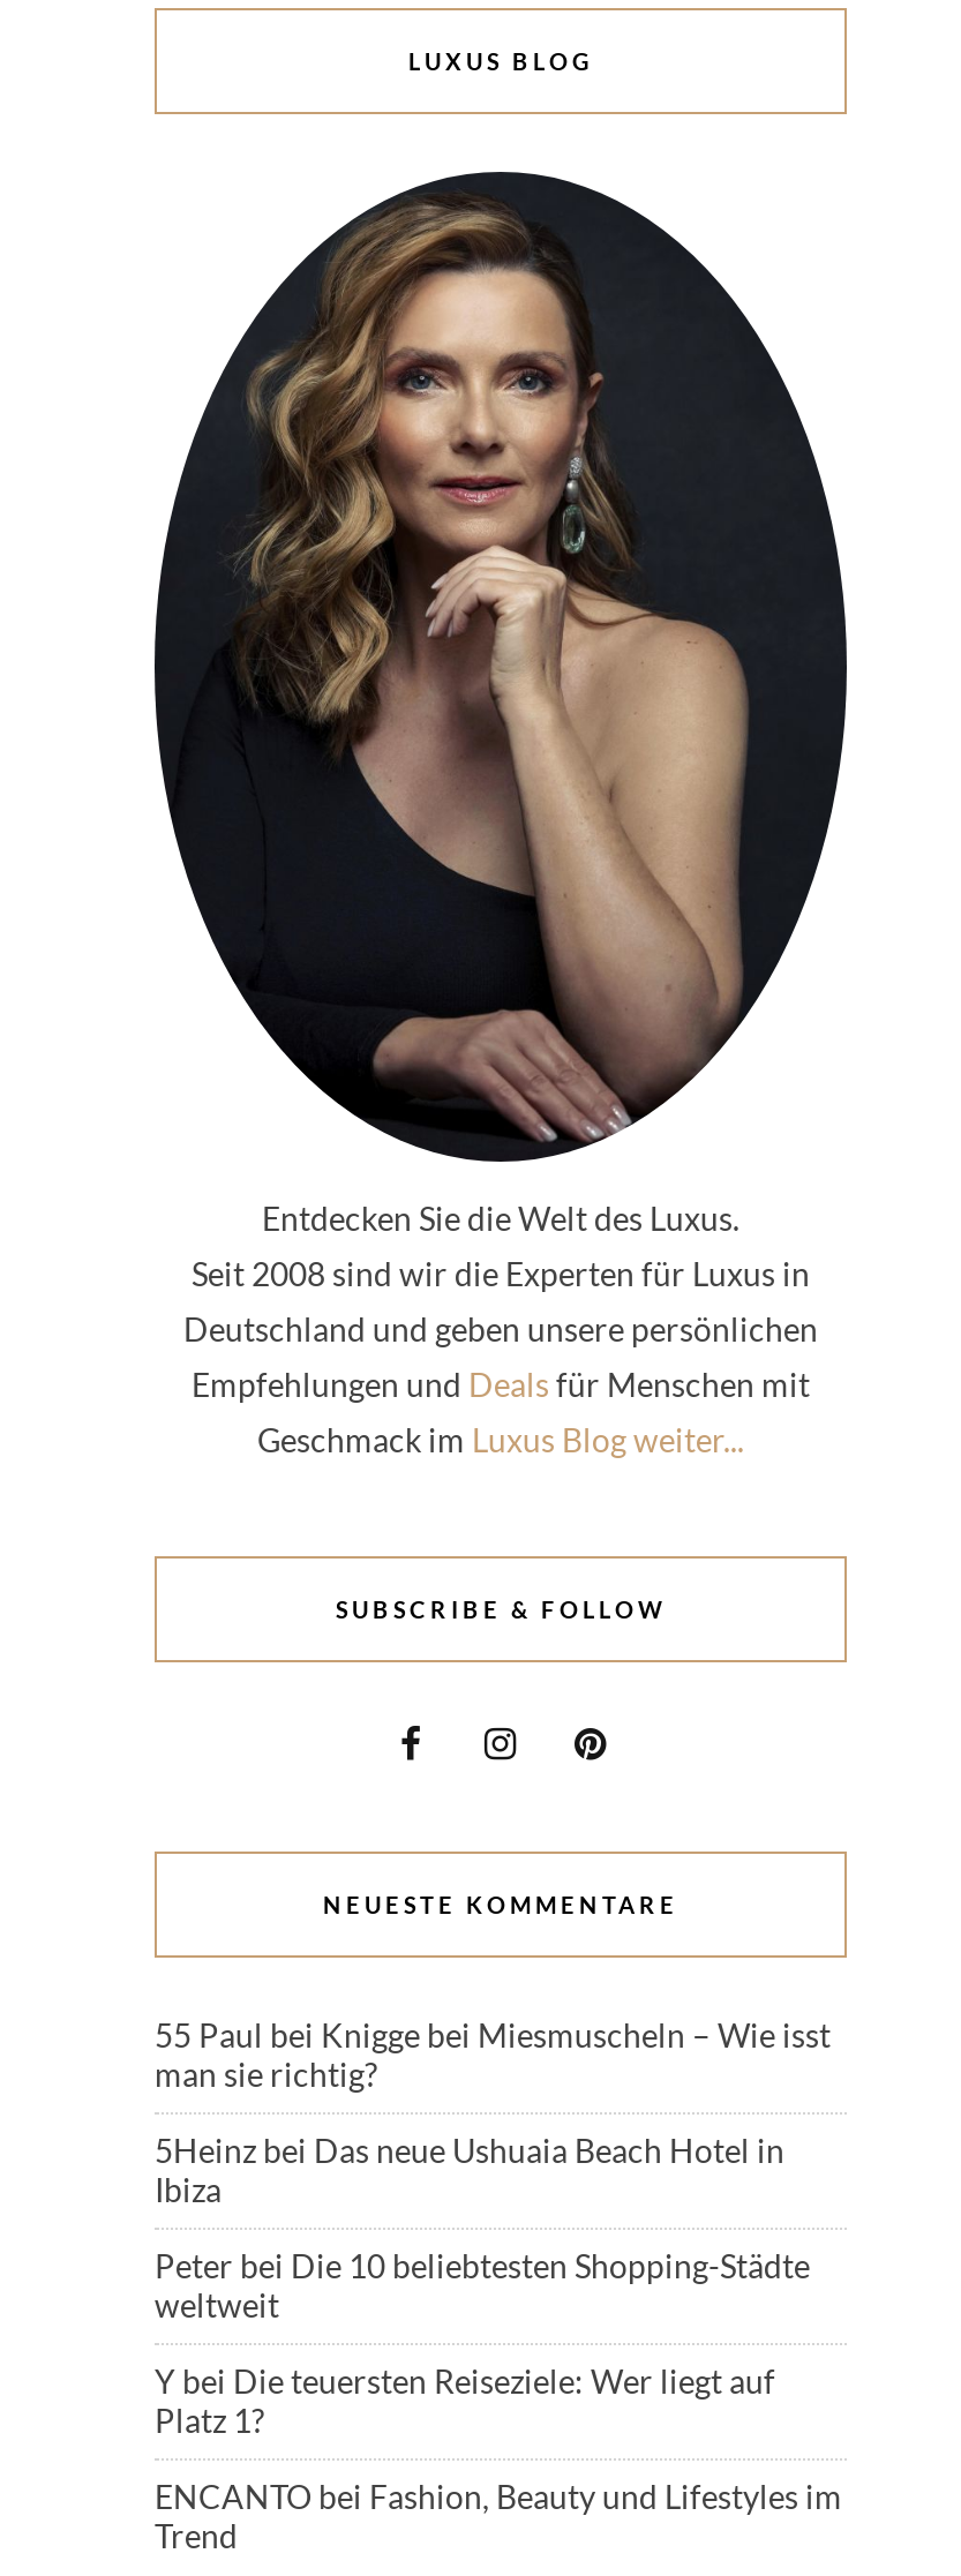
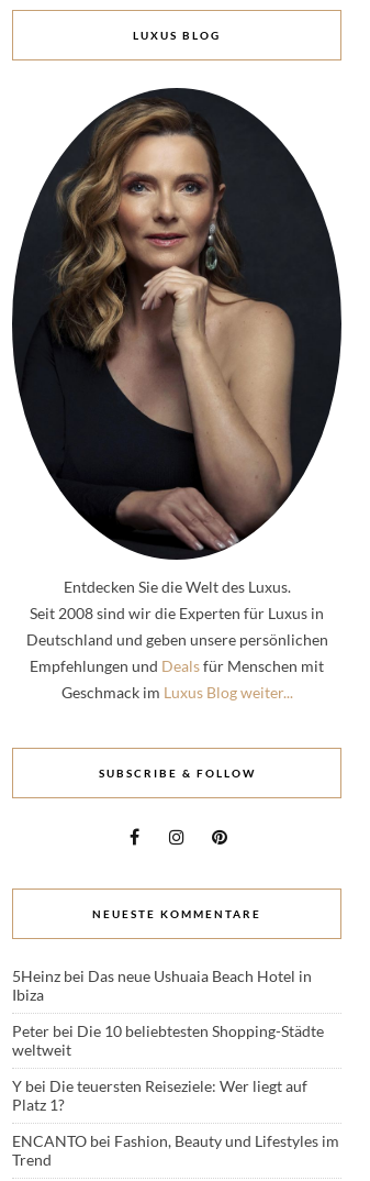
- 55 Paul bei Knigge bei Miesmuscheln – Wie isst
- man sie richtig?
